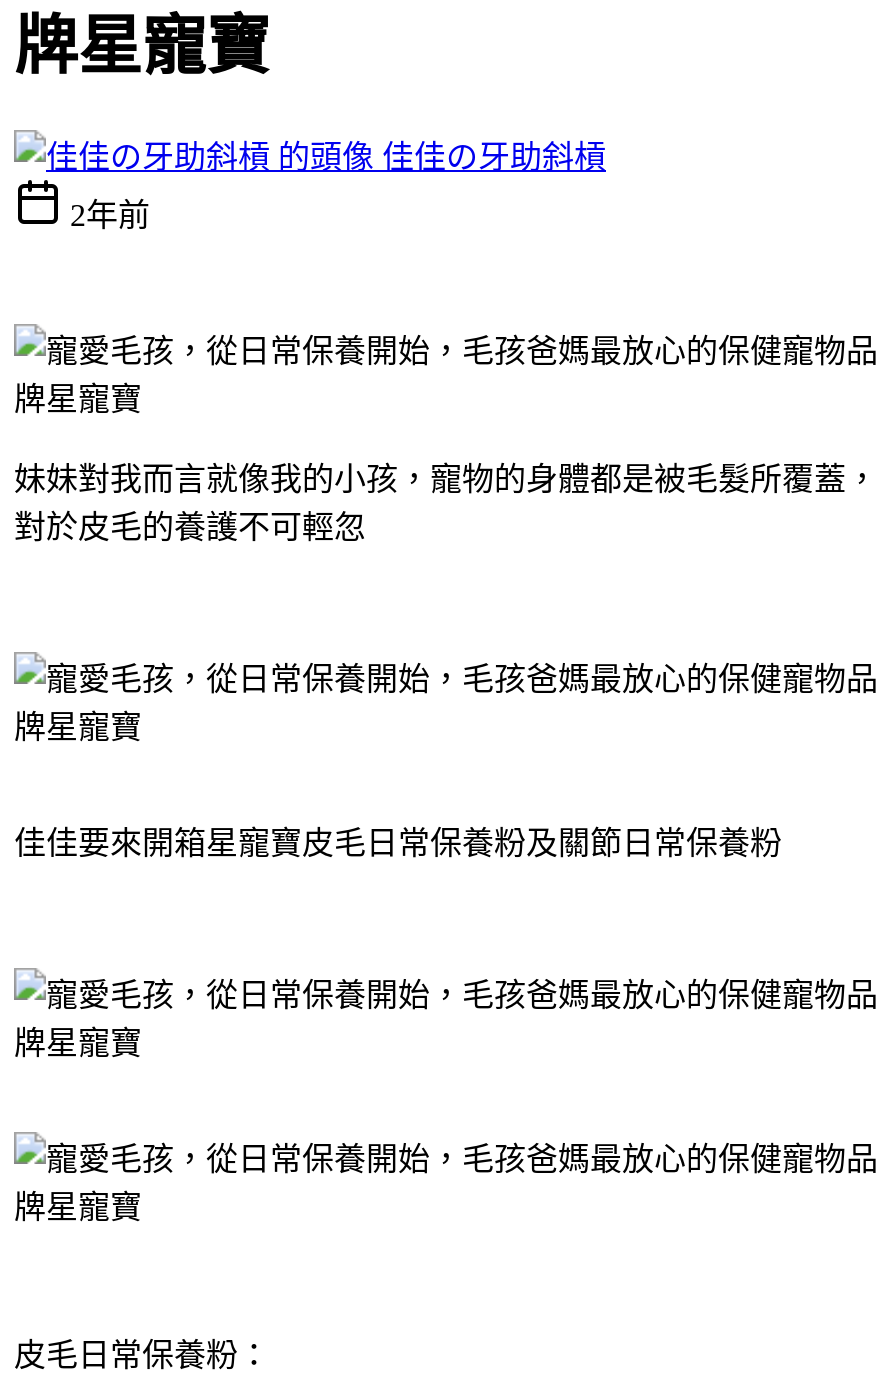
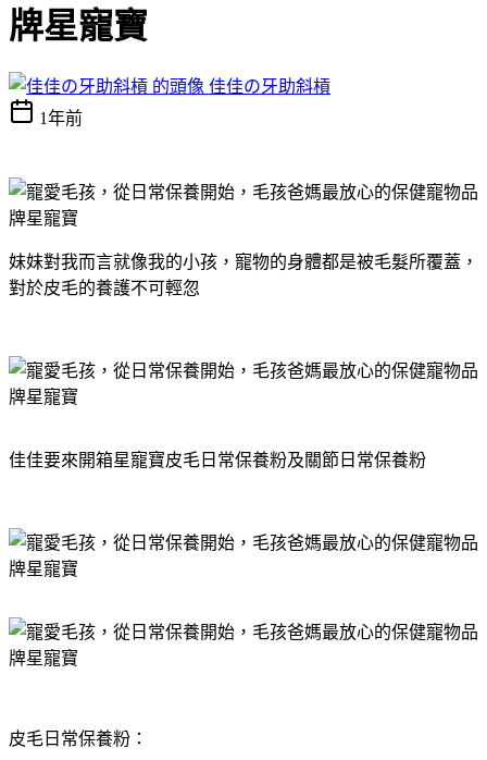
- 2年前
+ 1年前
